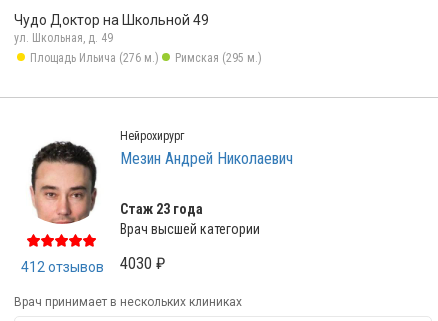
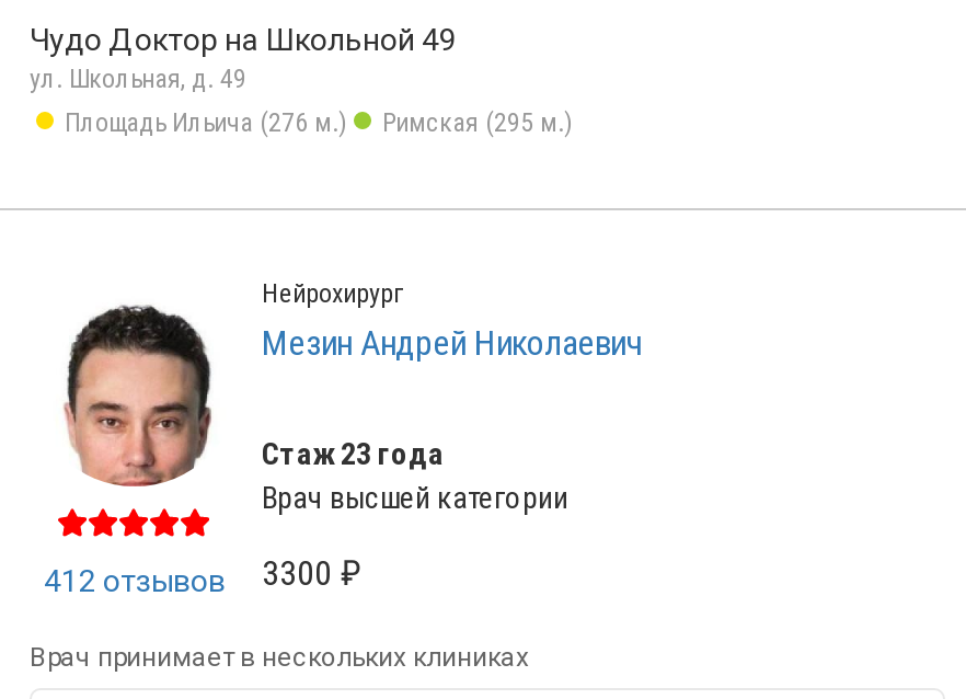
- 412 отзывов 4030 ₽
+ 412 отзывов 3300 ₽
